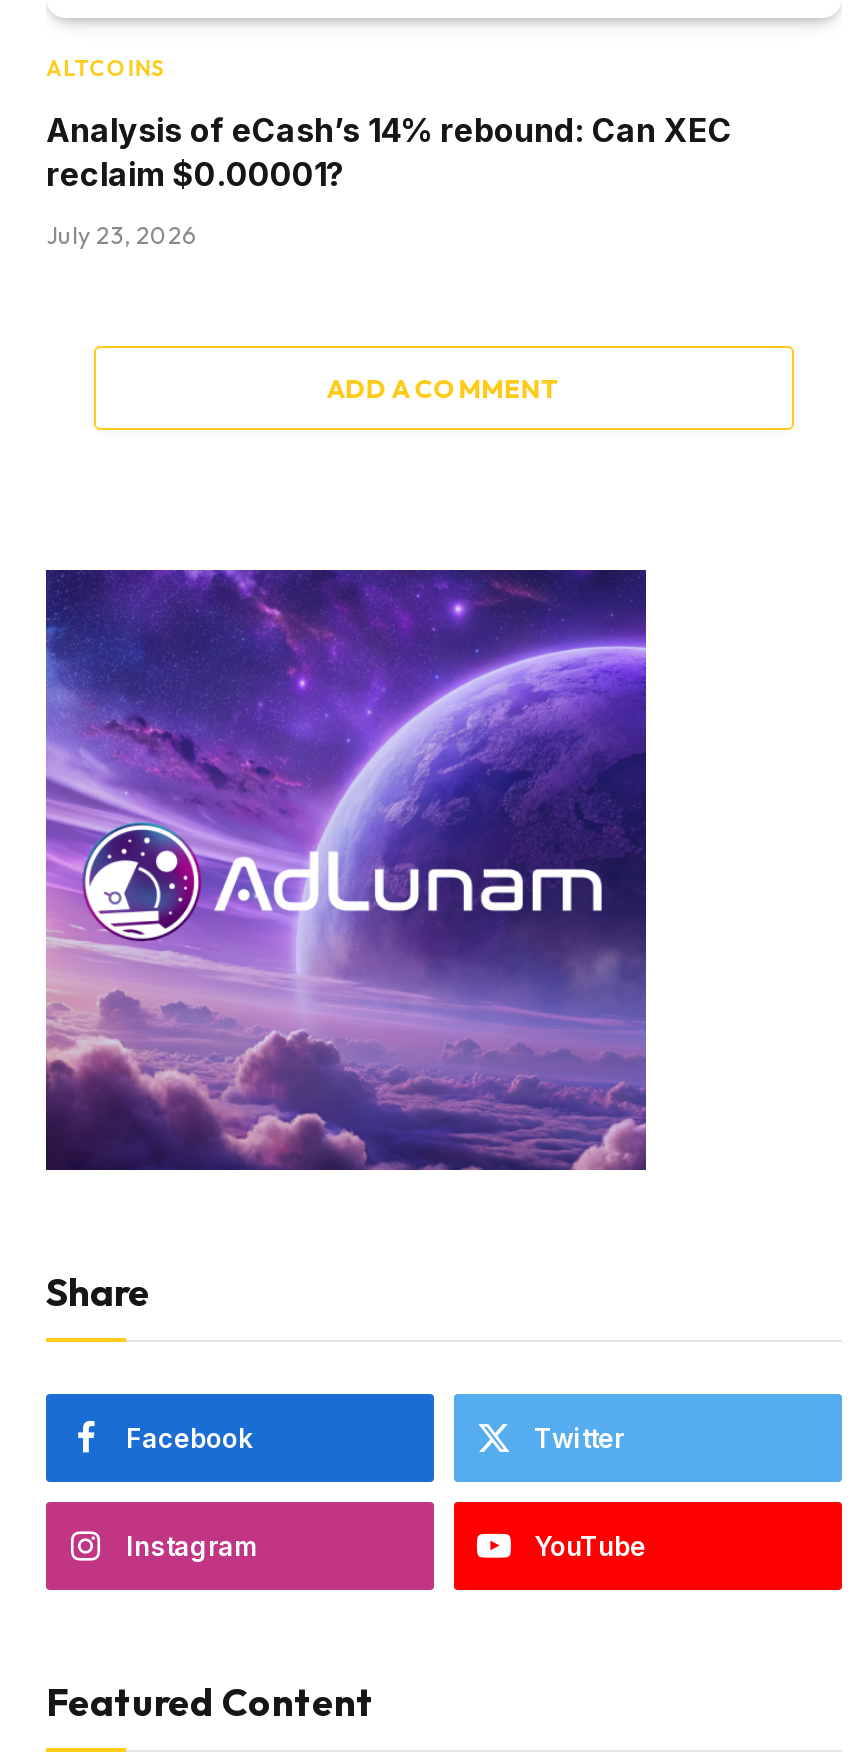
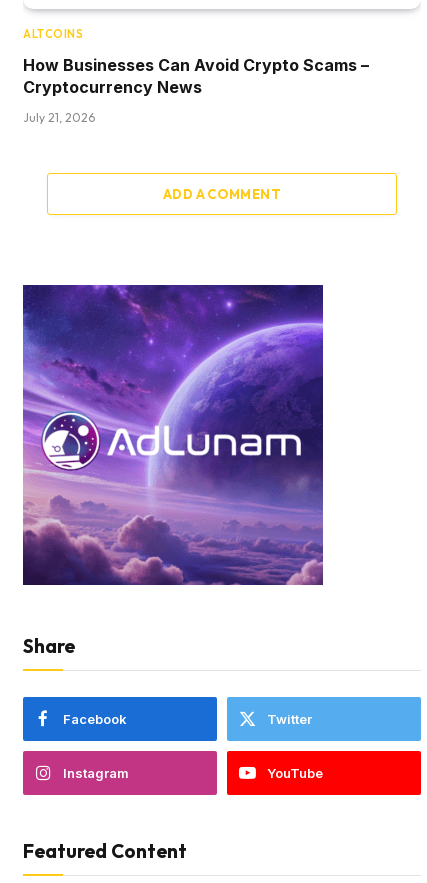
- Analysis of eCash’s 14% rebound: Can XEC
- reclaim $0.00001?
+ How Businesses Can Avoid Crypto Scams –
+ Cryptocurrency News

- July 23, 2026
+ July 21, 2026
